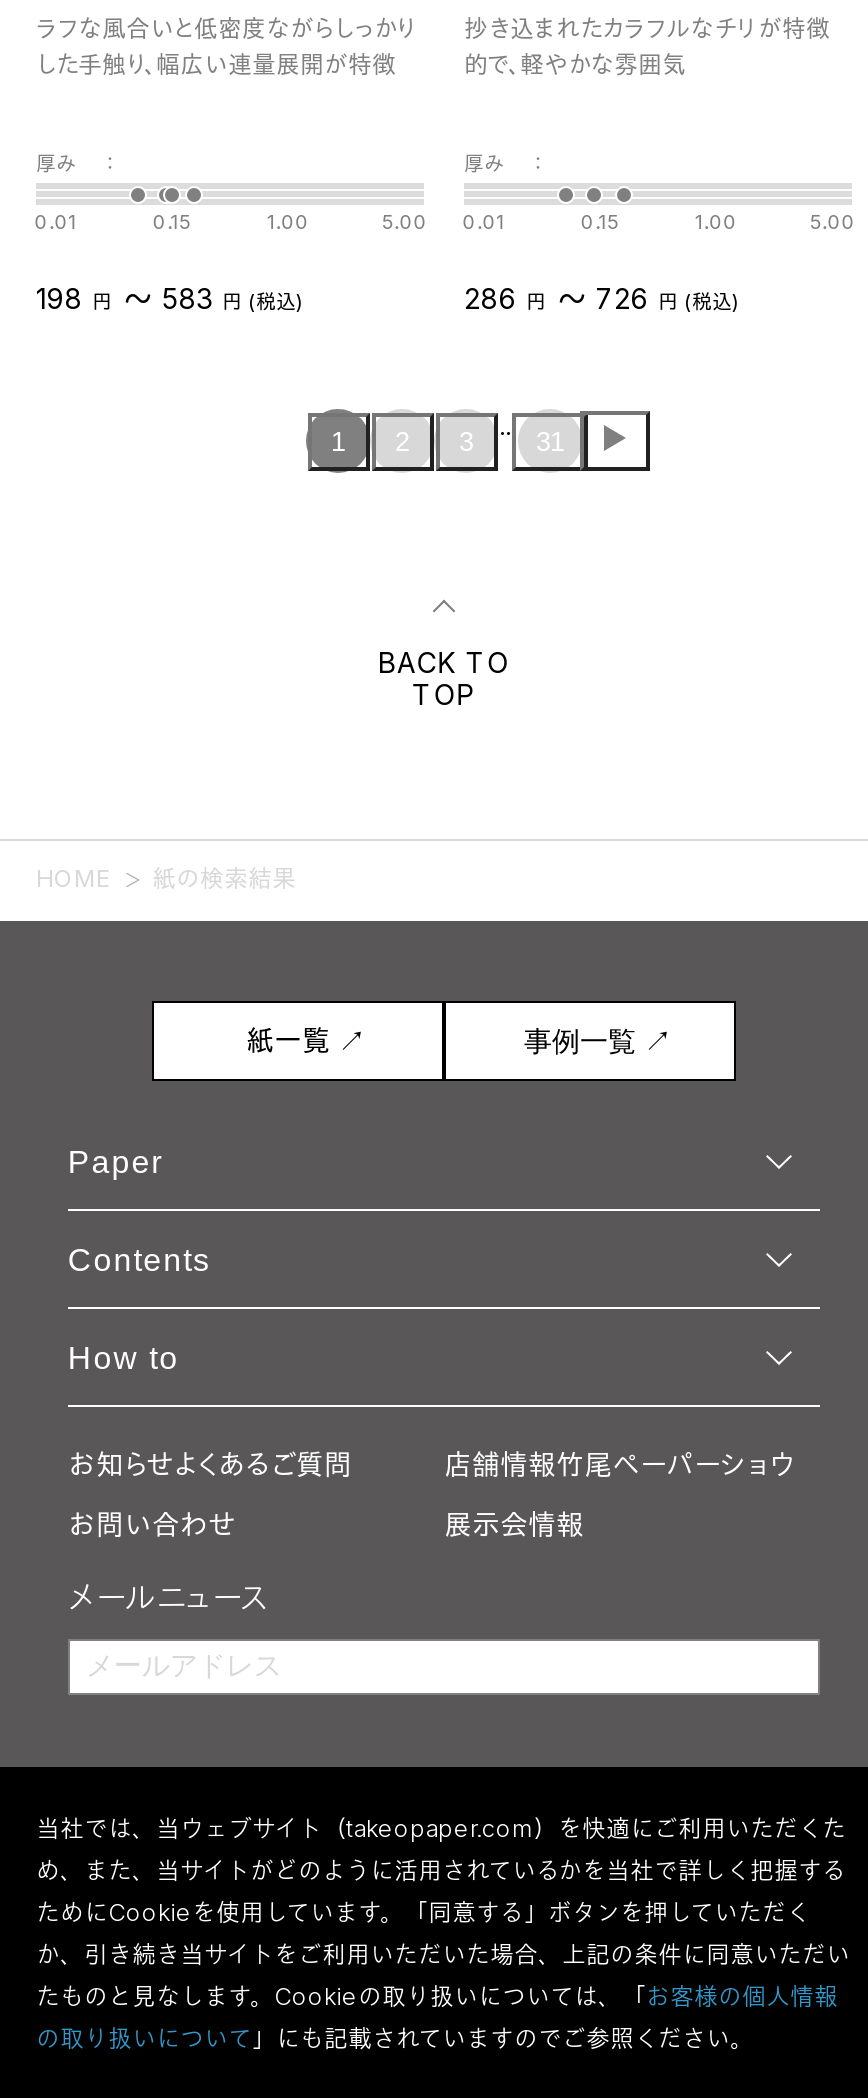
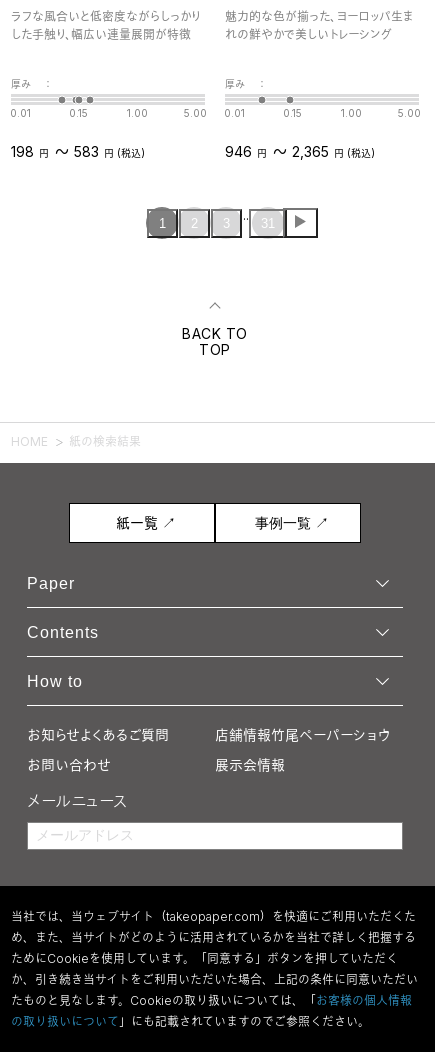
- 抄き込まれたカラフルなチリが特徴
- 的で、軽やかな雰囲気
+ 魅力的な色が揃った、ヨーロッパ生ま
+ れの鮮やかで美しいトレーシング

- 286 円 〜 726 円 (税込)
+ 946 円 〜 2,365 円 (税込)
